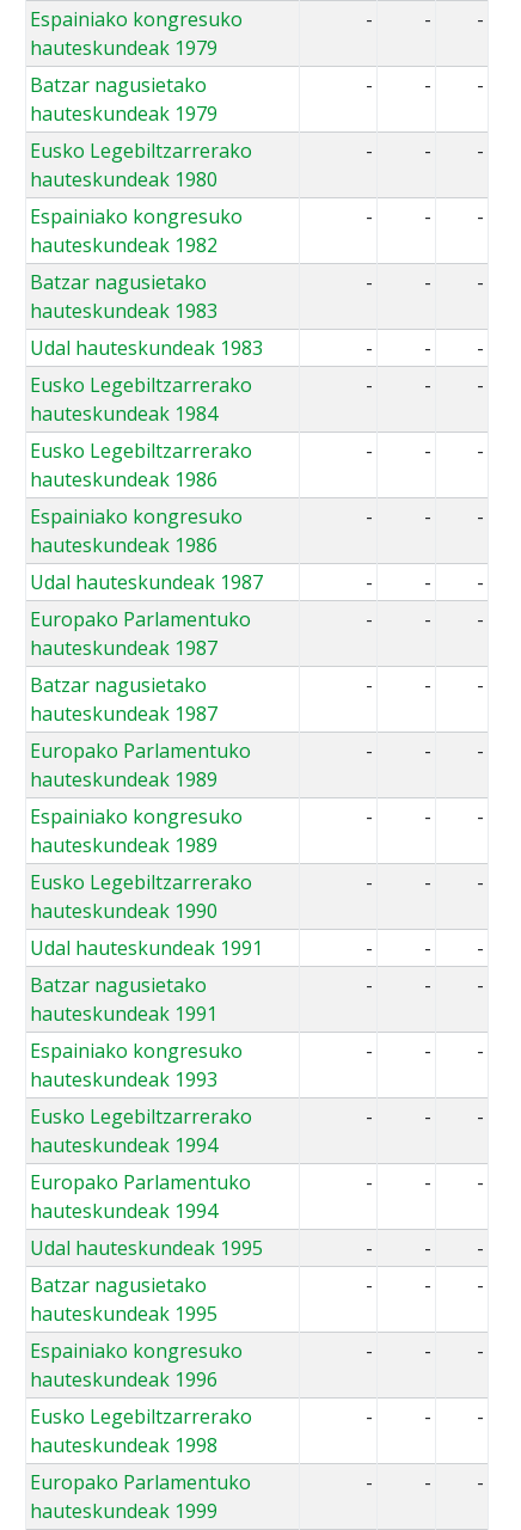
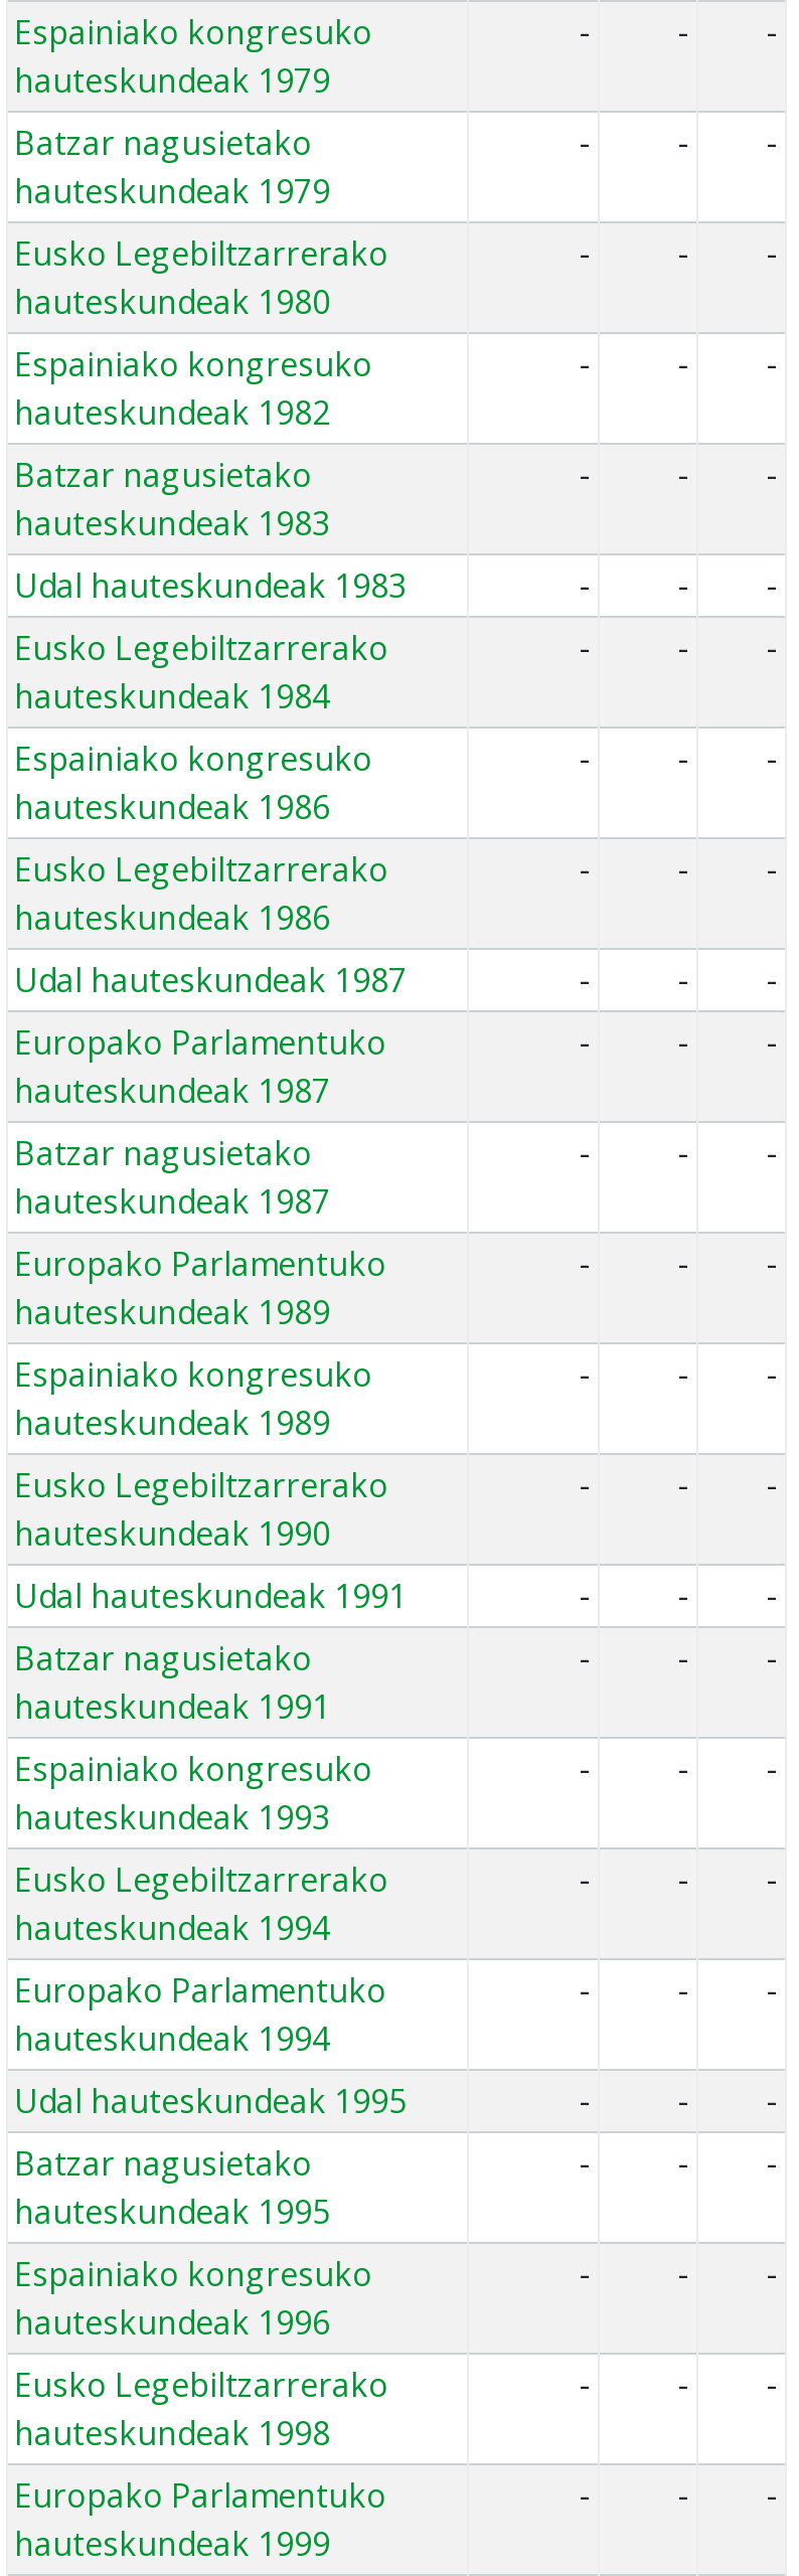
- Eusko Legebiltzarrerako
+ Espainiako kongresuko

- Espainiako kongresuko
+ Eusko Legebiltzarrerako
